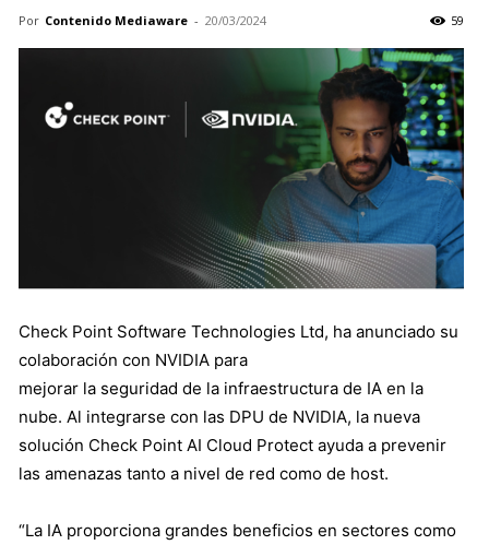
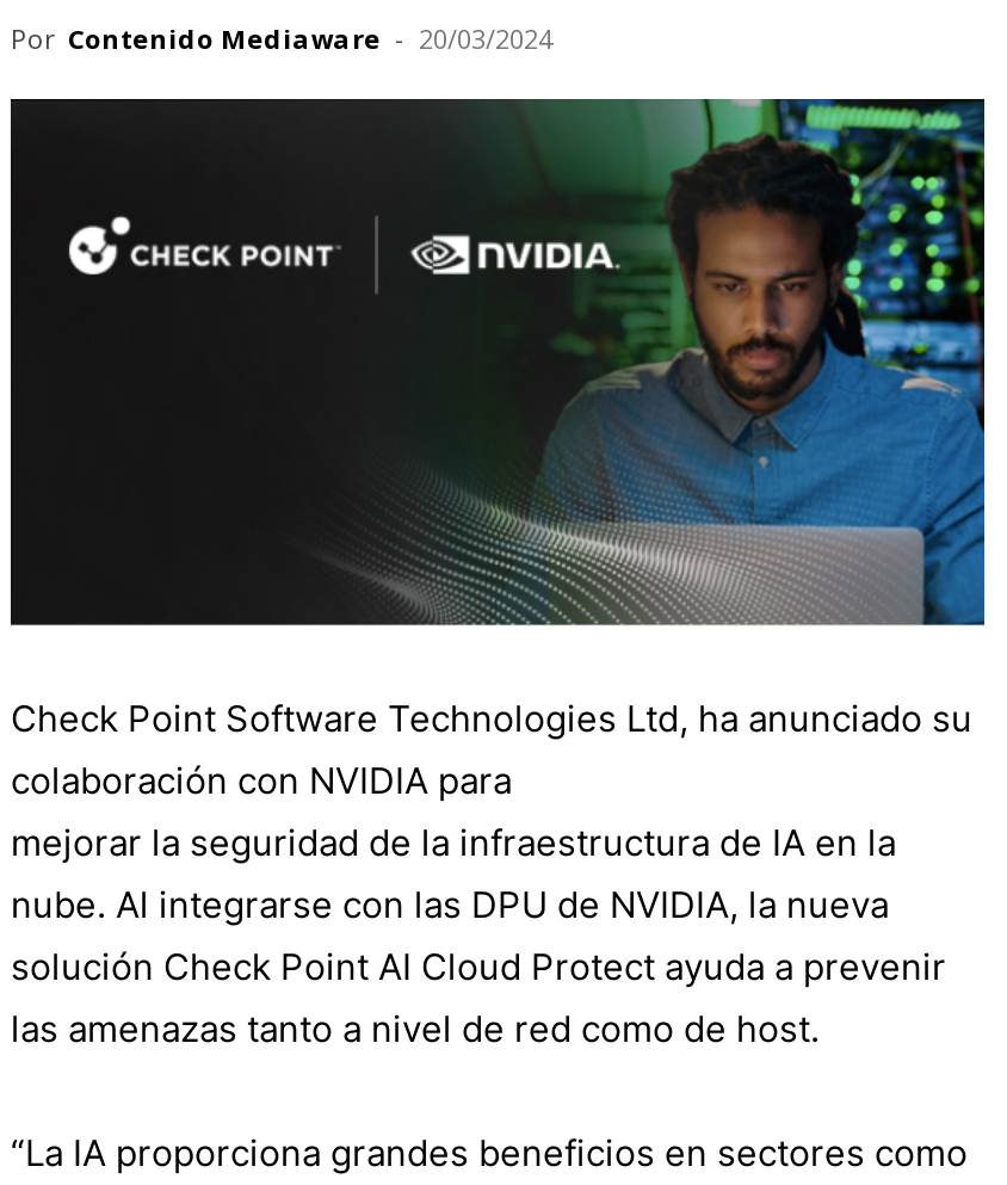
- 59
